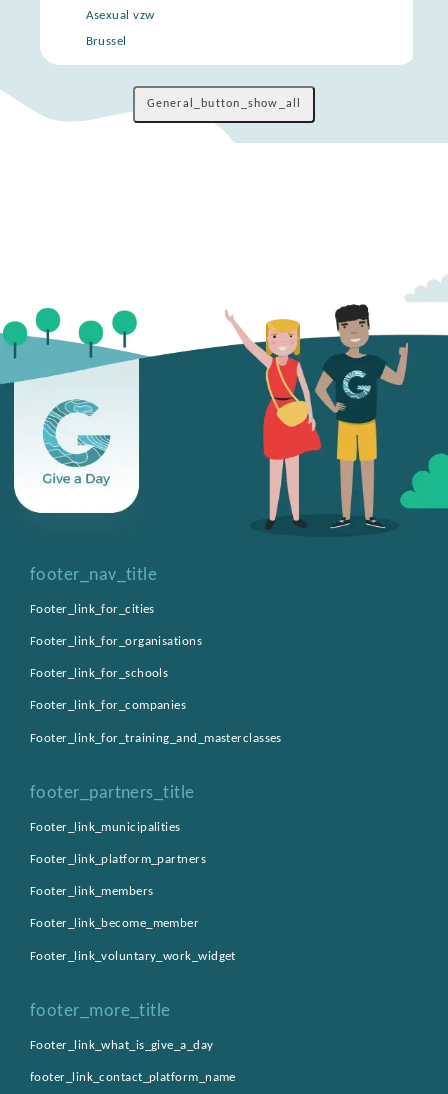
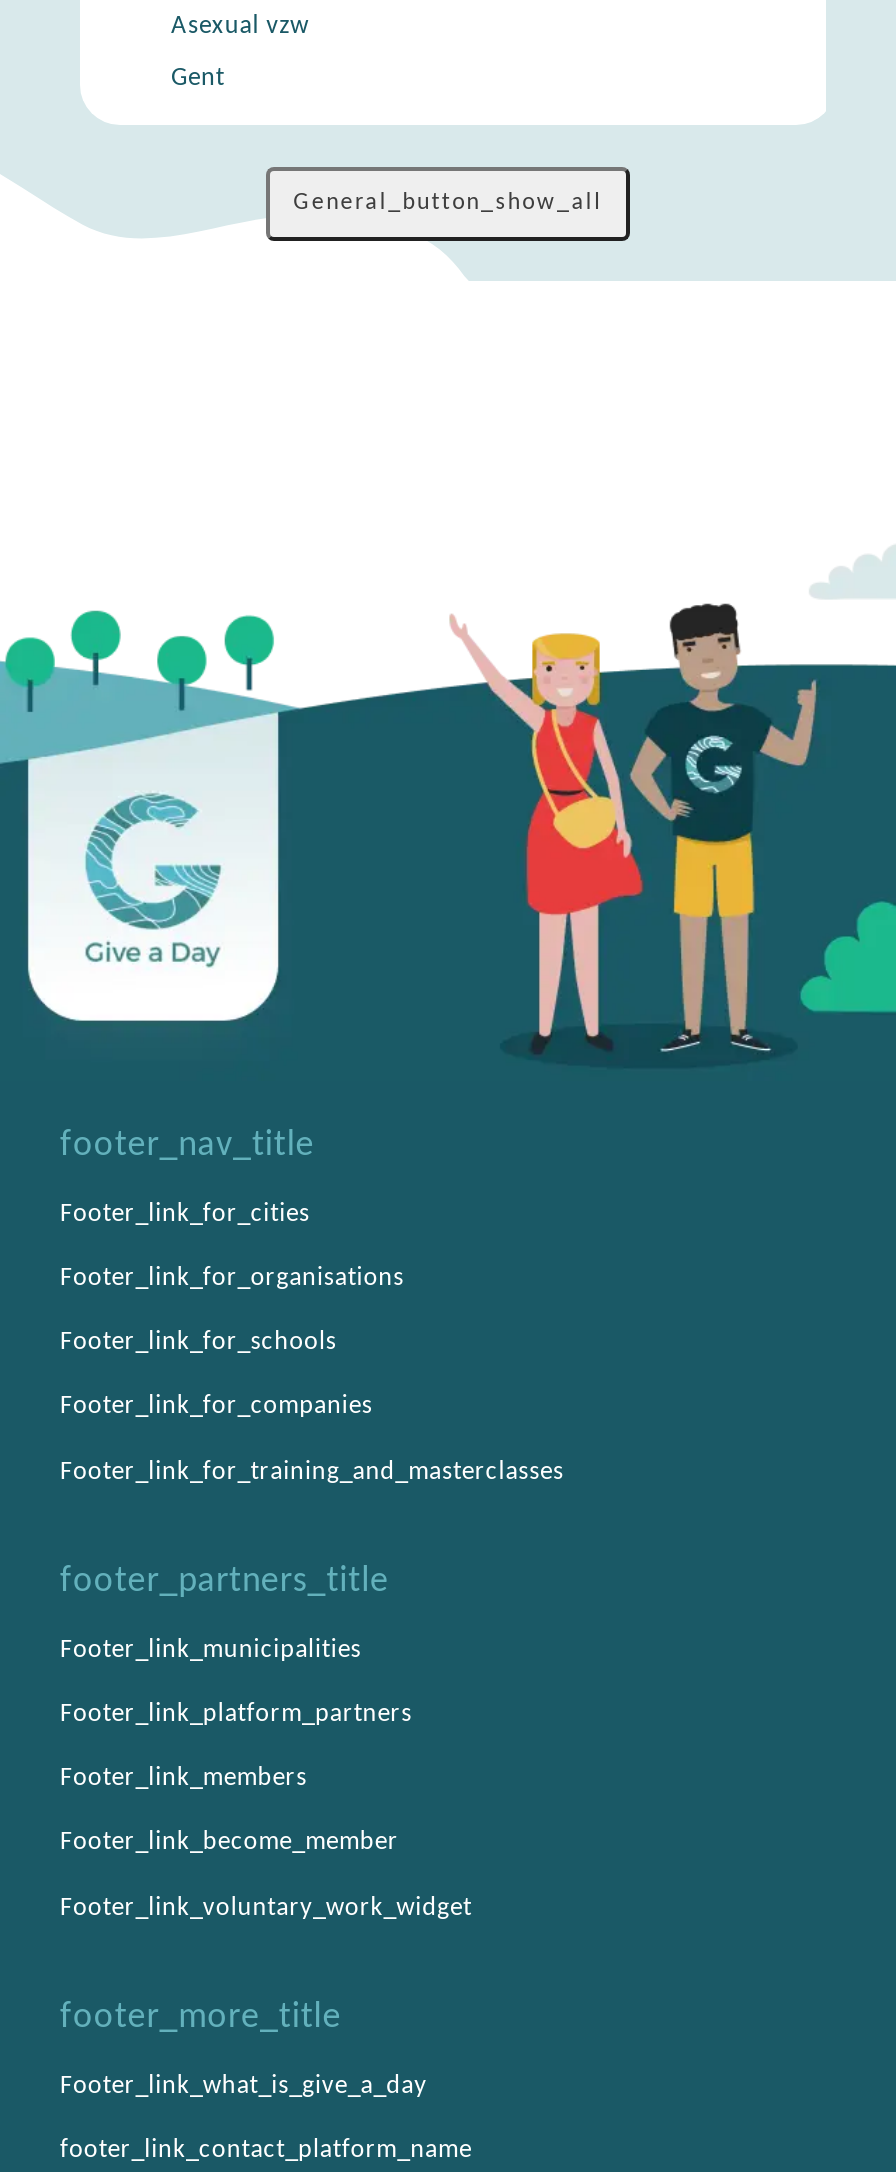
- Brussel
+ Gent
